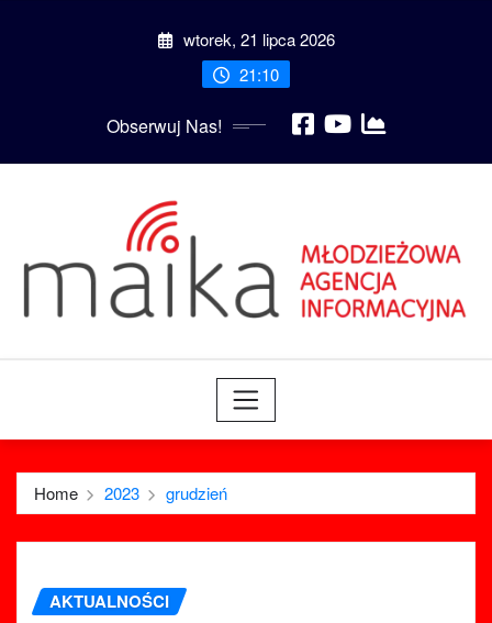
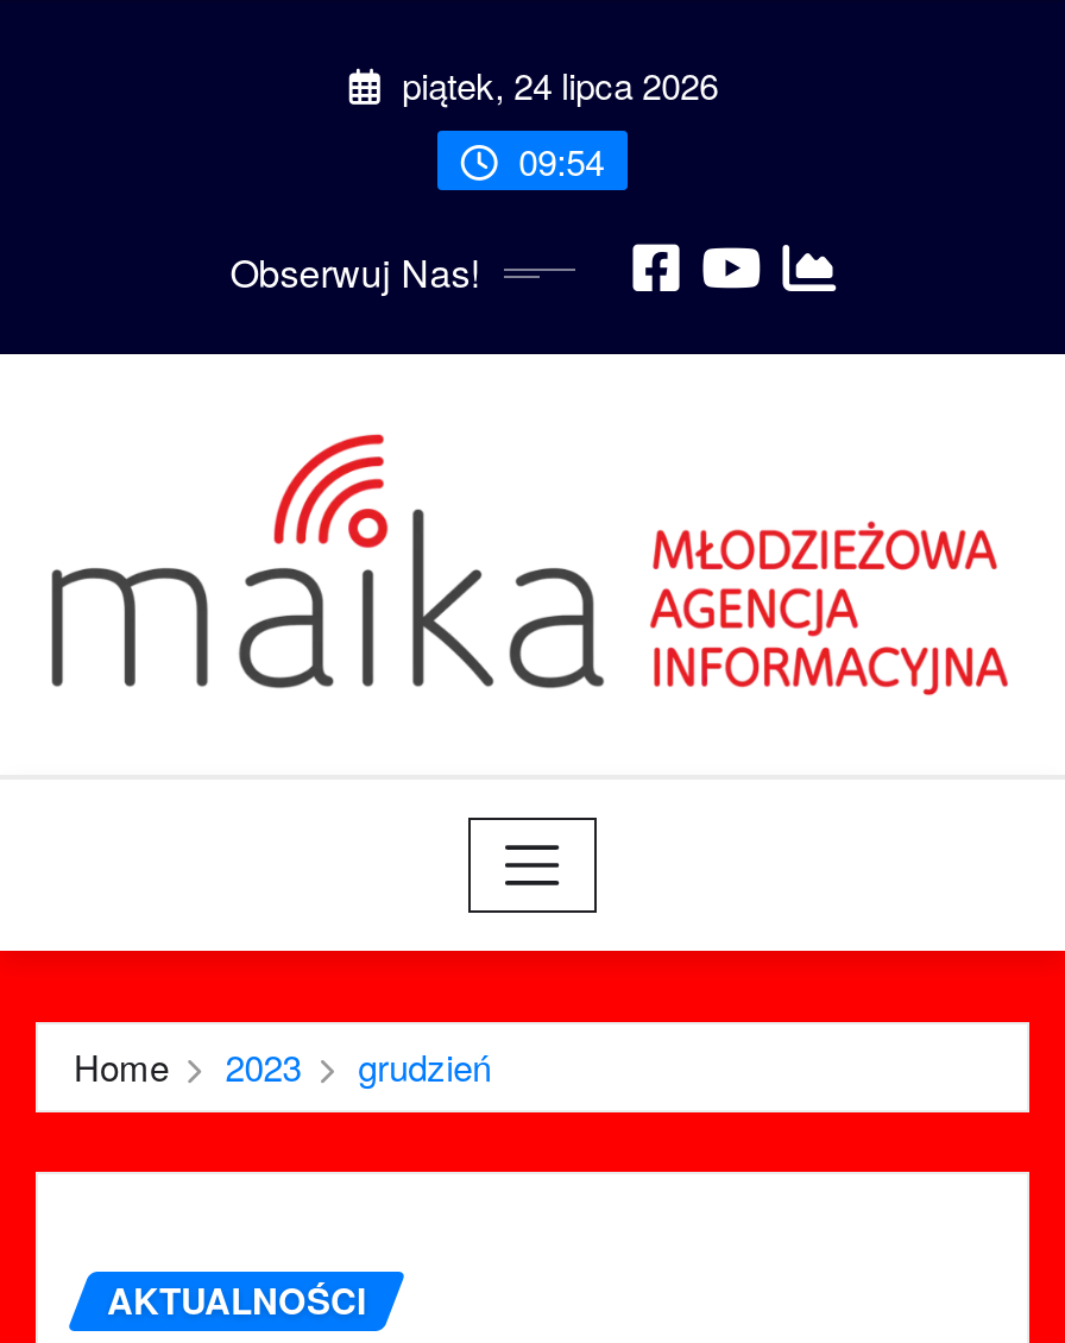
- wtorek, 21 lipca 2026
+ piątek, 24 lipca 2026

- 21:10
+ 09:54
